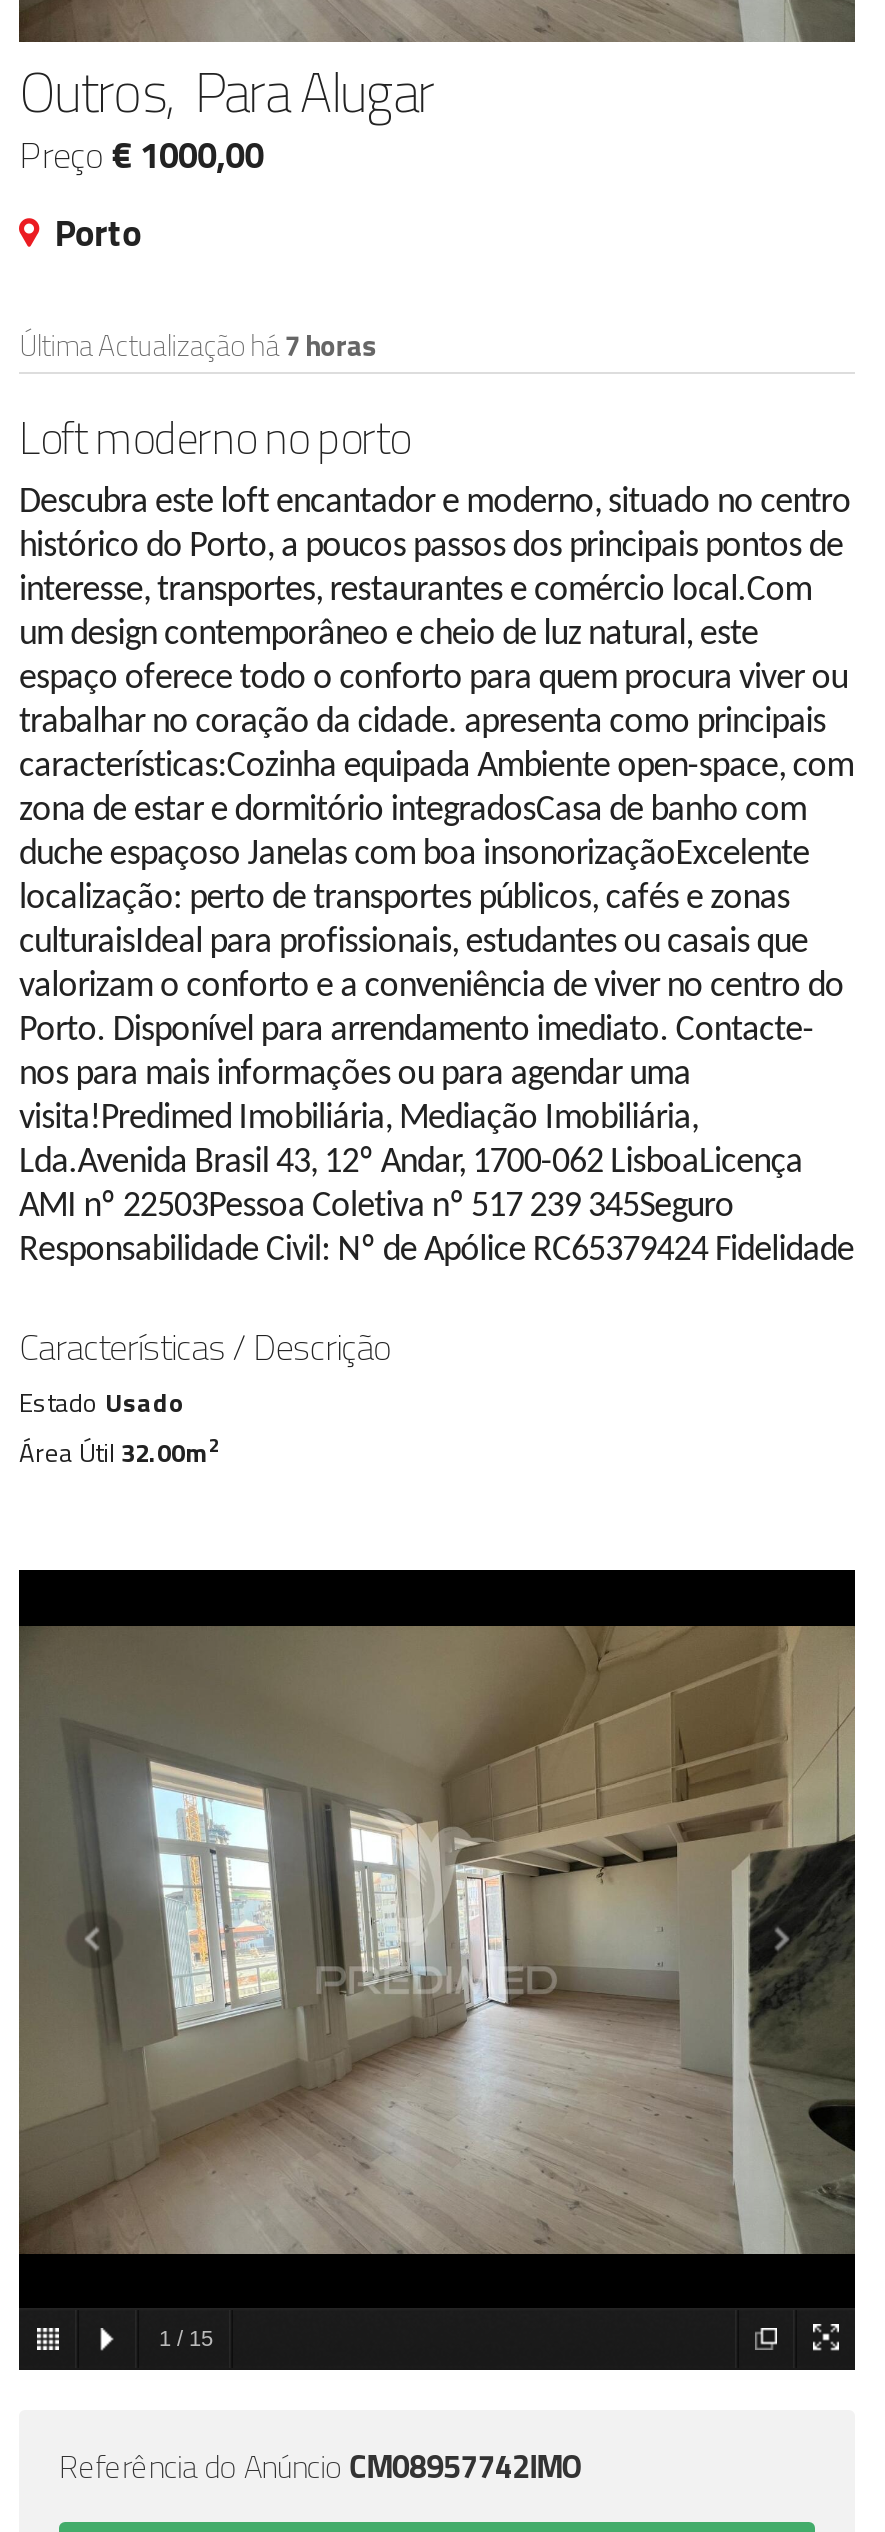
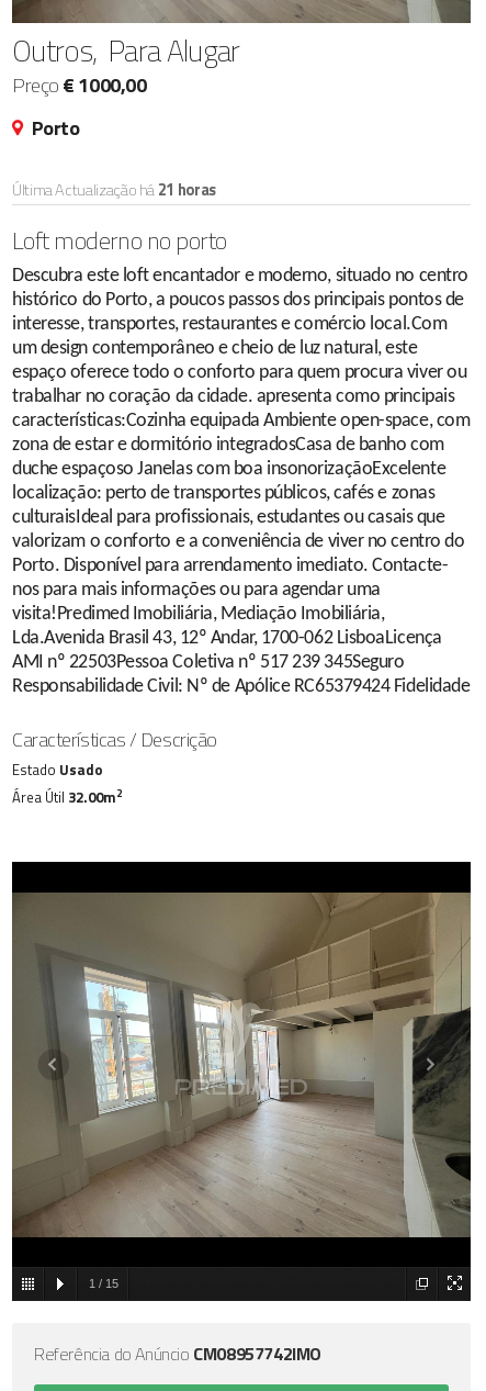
- Última Actualização há7 horas
+ Última Actualização há21 horas
